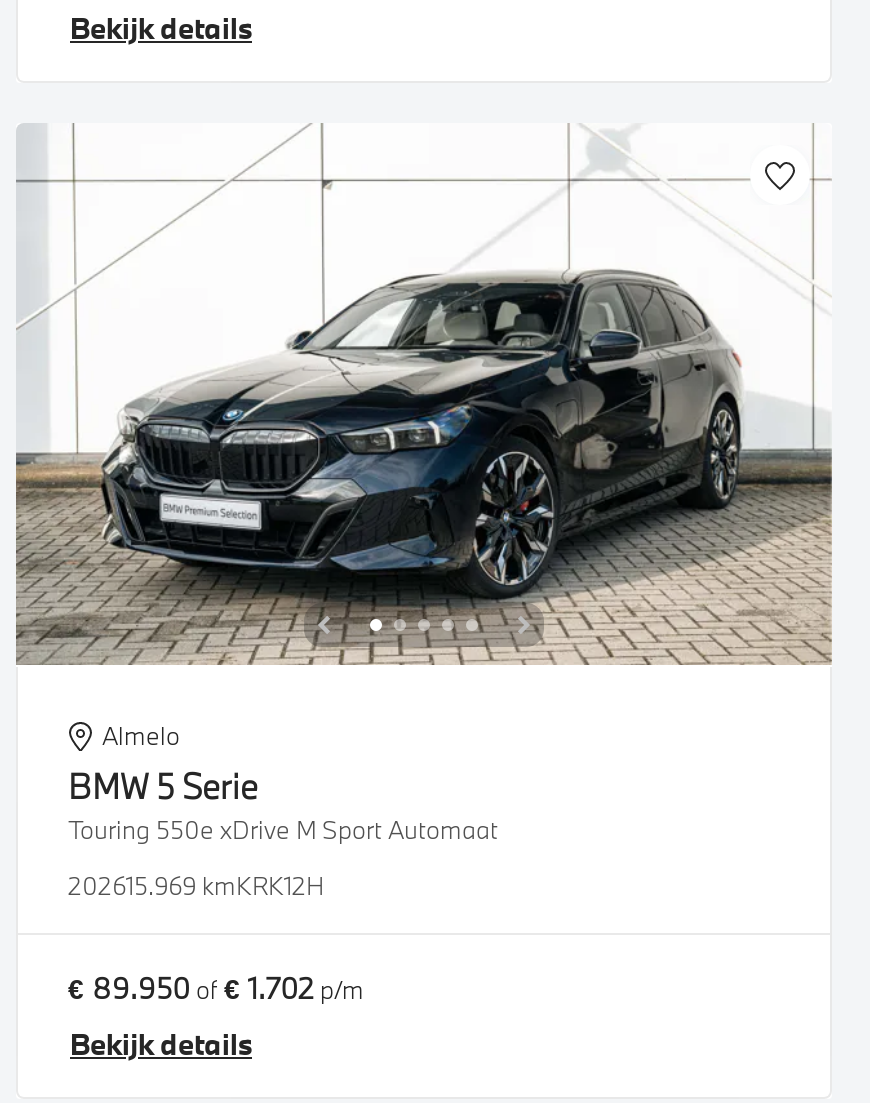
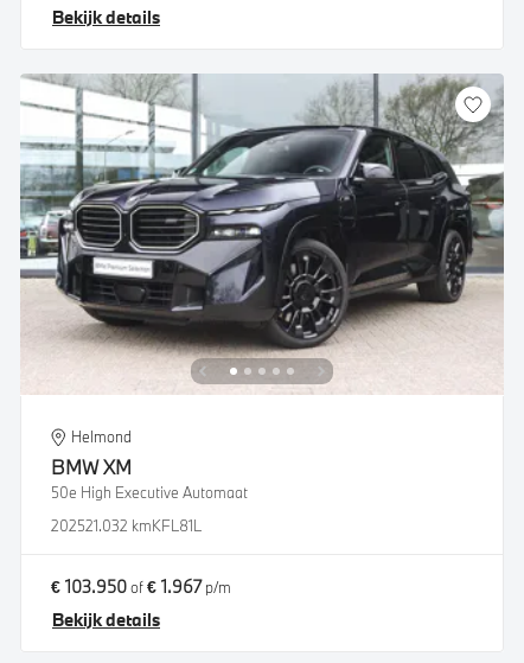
- [image]
- Almelo
- BMW 5 Serie
- Touring 550e xDrive M Sport Automaat
+ [image]
+ Helmond
+ BMW XM
+ 50e High Executive Automaat

- 202615.969 kmKRK12H
+ 202521.032 kmKFL81L

- € 89.950 of € 1.702 p/m
+ € 103.950 of € 1.967 p/m
